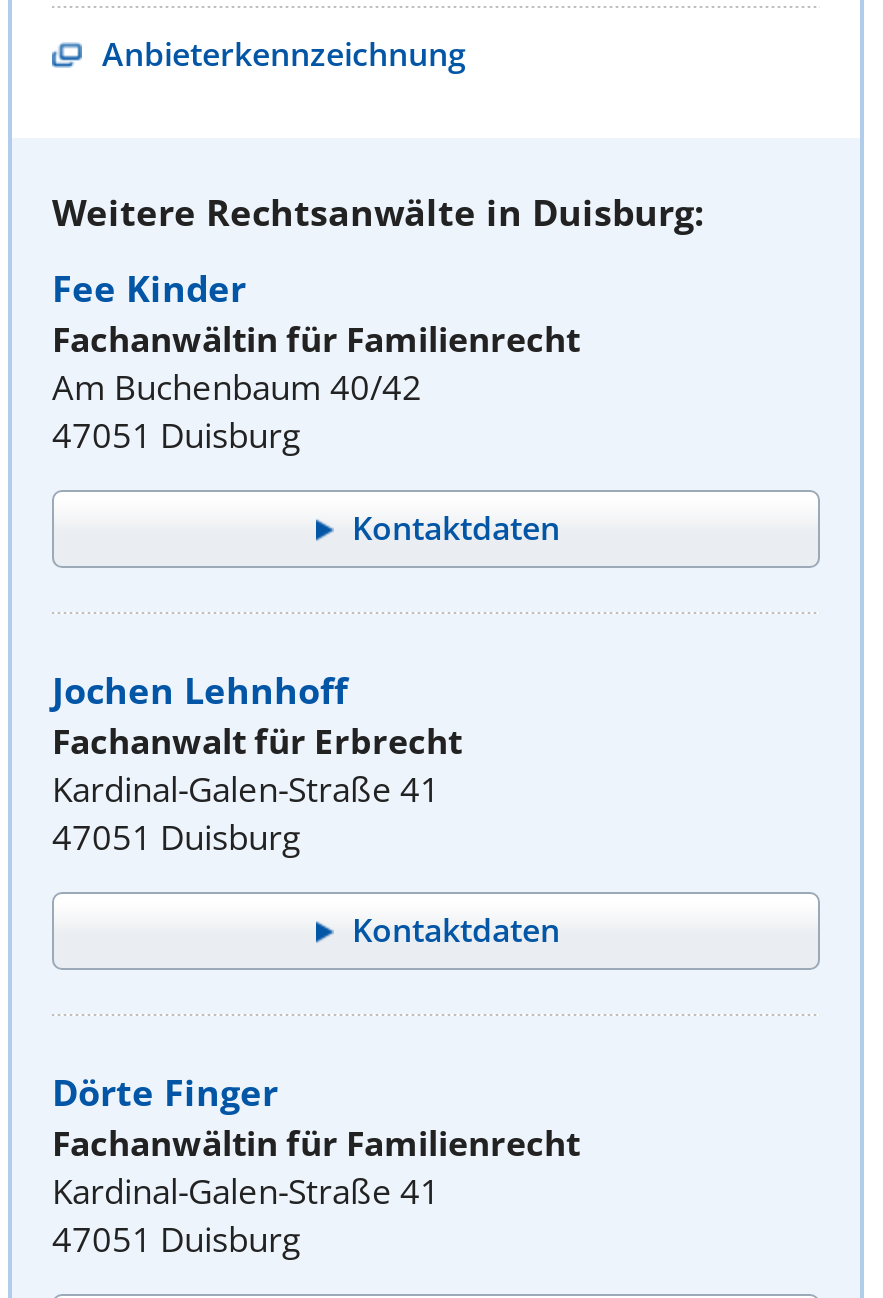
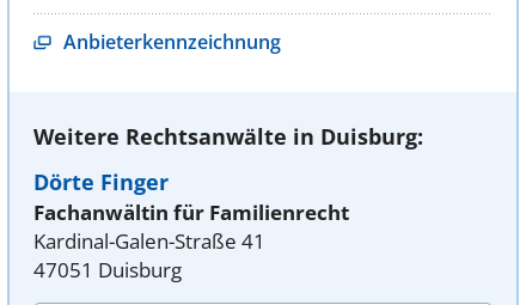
- Fee Kinder
- Fachanwältin für Familienrecht
- Am Buchenbaum 40/42
- 47051 Duisburg
- Kontaktdaten
- Jochen Lehnhoff
- Fachanwalt für Erbrecht
- Kardinal-Galen-Straße 41
- 47051 Duisburg
- Kontaktdaten
